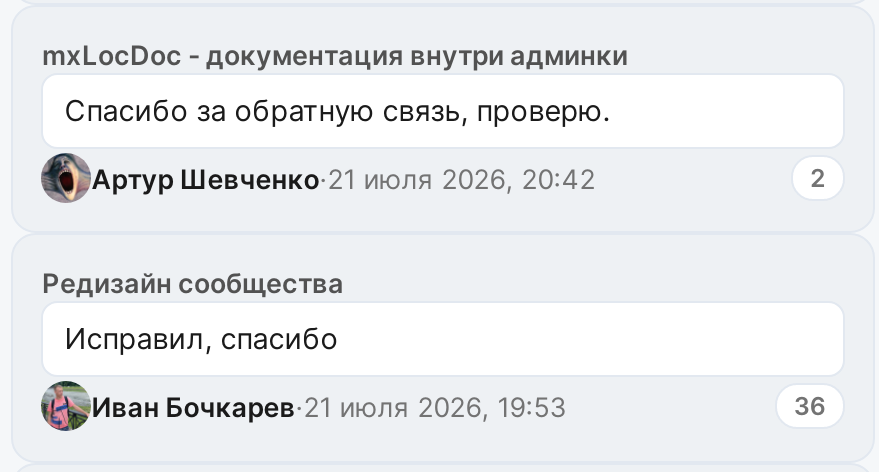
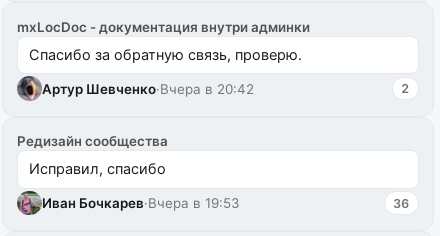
- Артур Шевченко·21 июля 2026, 20:42
+ Артур Шевченко·Вчера в 20:42

- Иван Бочкарев·21 июля 2026, 19:53
+ Иван Бочкарев·Вчера в 19:53
